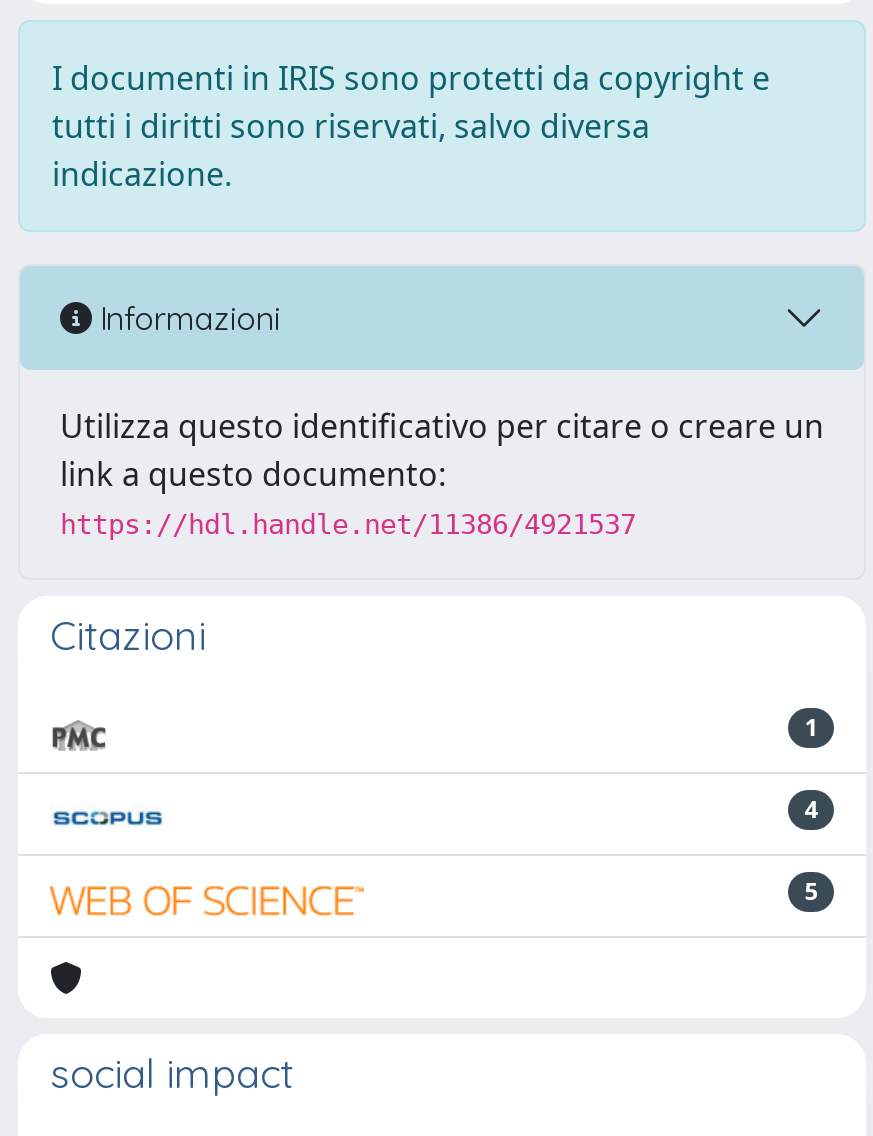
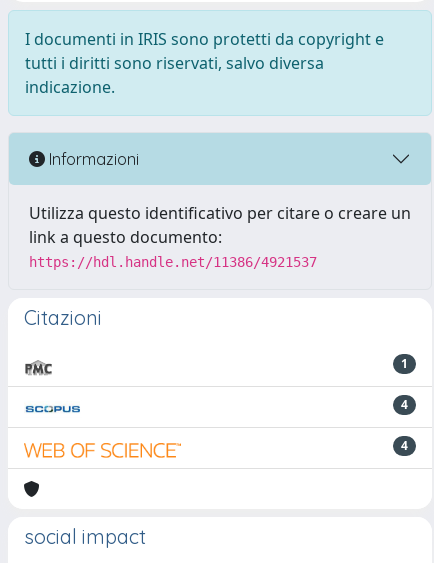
- 5
+ 4
